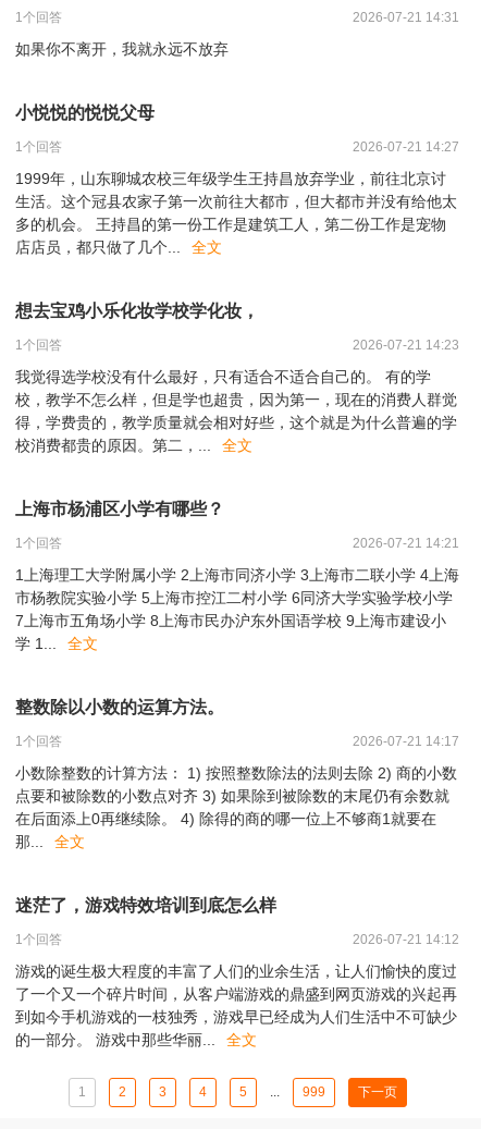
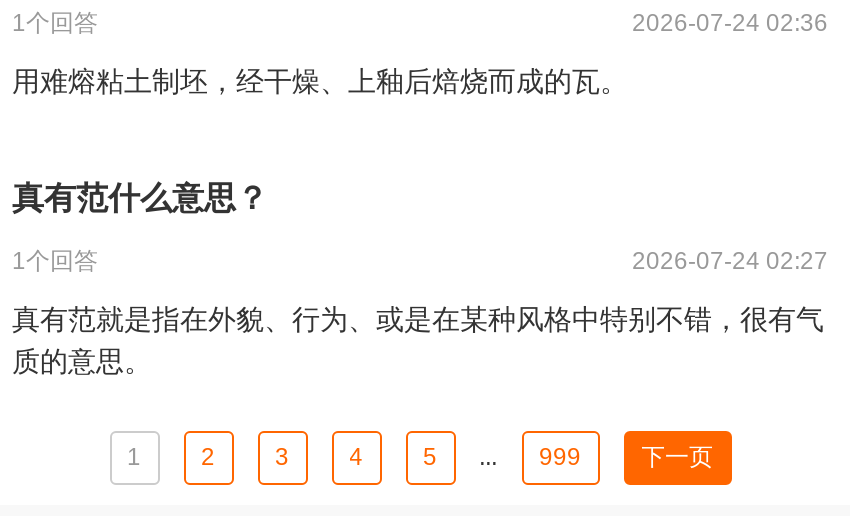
- 2026-07-21 14:31
+ 2026-07-24 02:36

- 如果你不离开，我就永远不放弃
+ 用难熔粘土制坯，经干燥、上釉后焙烧而成的瓦。

- 小悦悦的悦悦父母
+ 真有范什么意思？

- 2026-07-21 14:27
- 1999年，山东聊城农校三年级学生王持昌放弃学业，前往北京讨
- 生活。这个冠县农家子第一次前往大都市，但大都市并没有给他太
- 多的机会。 王持昌的第一份工作是建筑工人，第二份工作是宠物
- 店店员，都只做了几个...
- 全文
- 想去宝鸡小乐化妆学校学化妆，
- 1个回答
- 2026-07-21 14:23
- 我觉得选学校没有什么最好，只有适合不适合自己的。 有的学
- 校，教学不怎么样，但是学也超贵，因为第一，现在的消费人群觉
- 得，学费贵的，教学质量就会相对好些，这个就是为什么普遍的学
- 校消费都贵的原因。第二，...
- 全文
- 上海市杨浦区小学有哪些？
- 1个回答
- 2026-07-21 14:21
- 1上海理工大学附属小学 2上海市同济小学 3上海市二联小学 4上海
- 市杨教院实验小学 5上海市控江二村小学 6同济大学实验学校小学
- 7上海市五角场小学 8上海市民办沪东外国语学校 9上海市建设小
- 学 1...
- 全文
- 整数除以小数的运算方法。
- 1个回答
- 2026-07-21 14:17
- 小数除整数的计算方法： 1) 按照整数除法的法则去除 2) 商的小数
- 点要和被除数的小数点对齐 3) 如果除到被除数的末尾仍有余数就
- 在后面添上0再继续除。 4) 除得的商的哪一位上不够商1就要在
- 那...
- 全文
- 迷茫了，游戏特效培训到底怎么样
- 1个回答
- 2026-07-21 14:12
- 游戏的诞生极大程度的丰富了人们的业余生活，让人们愉快的度过
- 了一个又一个碎片时间，从客户端游戏的鼎盛到网页游戏的兴起再
- 到如今手机游戏的一枝独秀，游戏早已经成为人们生活中不可缺少
- 的一部分。 游戏中那些华丽...
- 全文
+ 2026-07-24 02:27
+ 真有范就是指在外貌、行为、或是在某种风格中特别不错，很有气
+ 质的意思。
